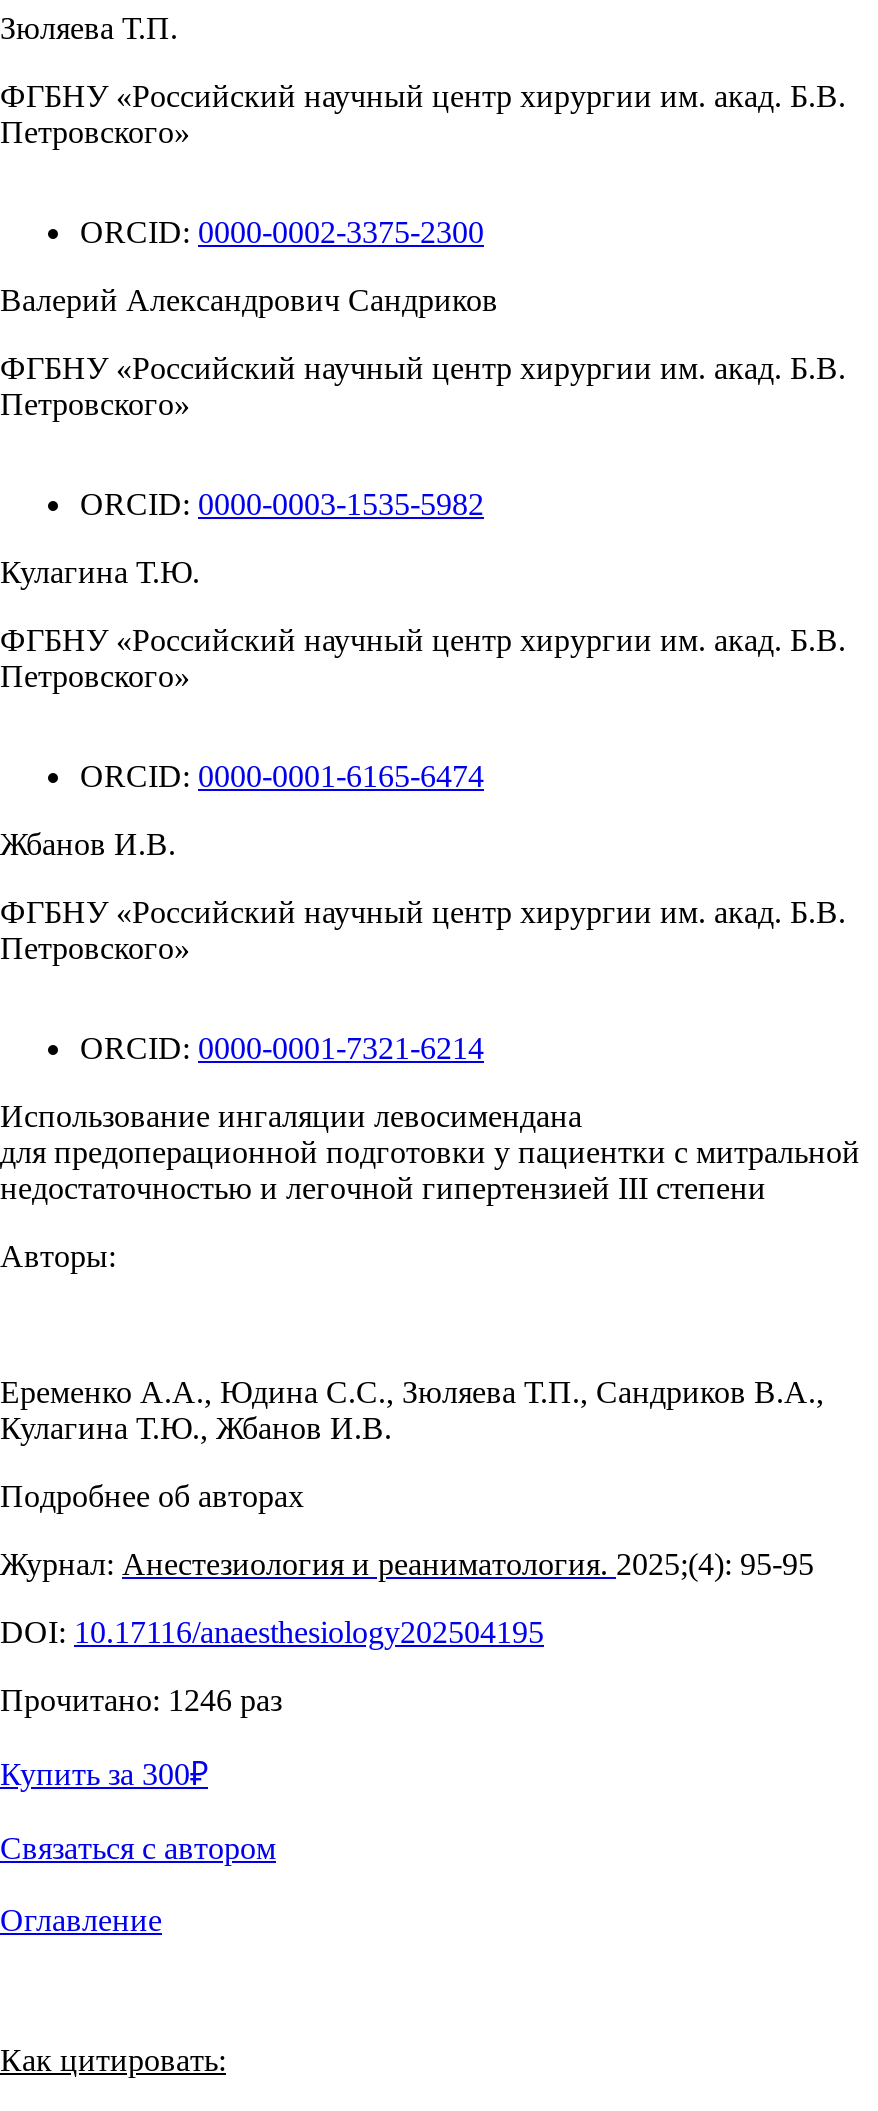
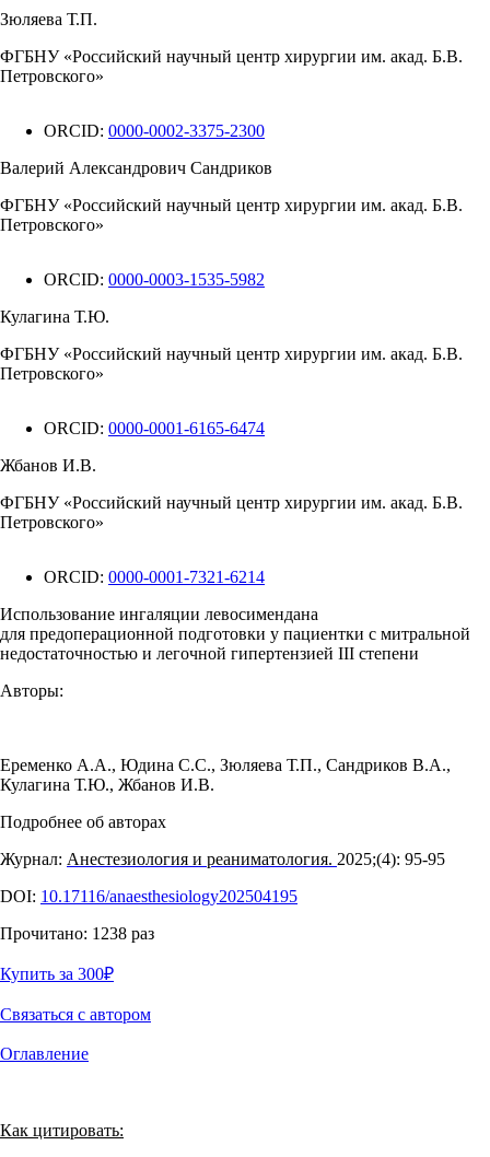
- Прочитано: 1246 раз
+ Прочитано: 1238 раз
